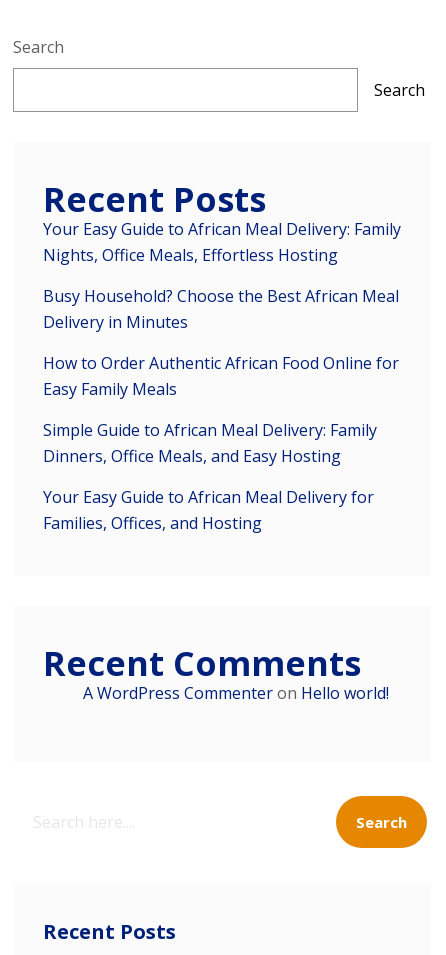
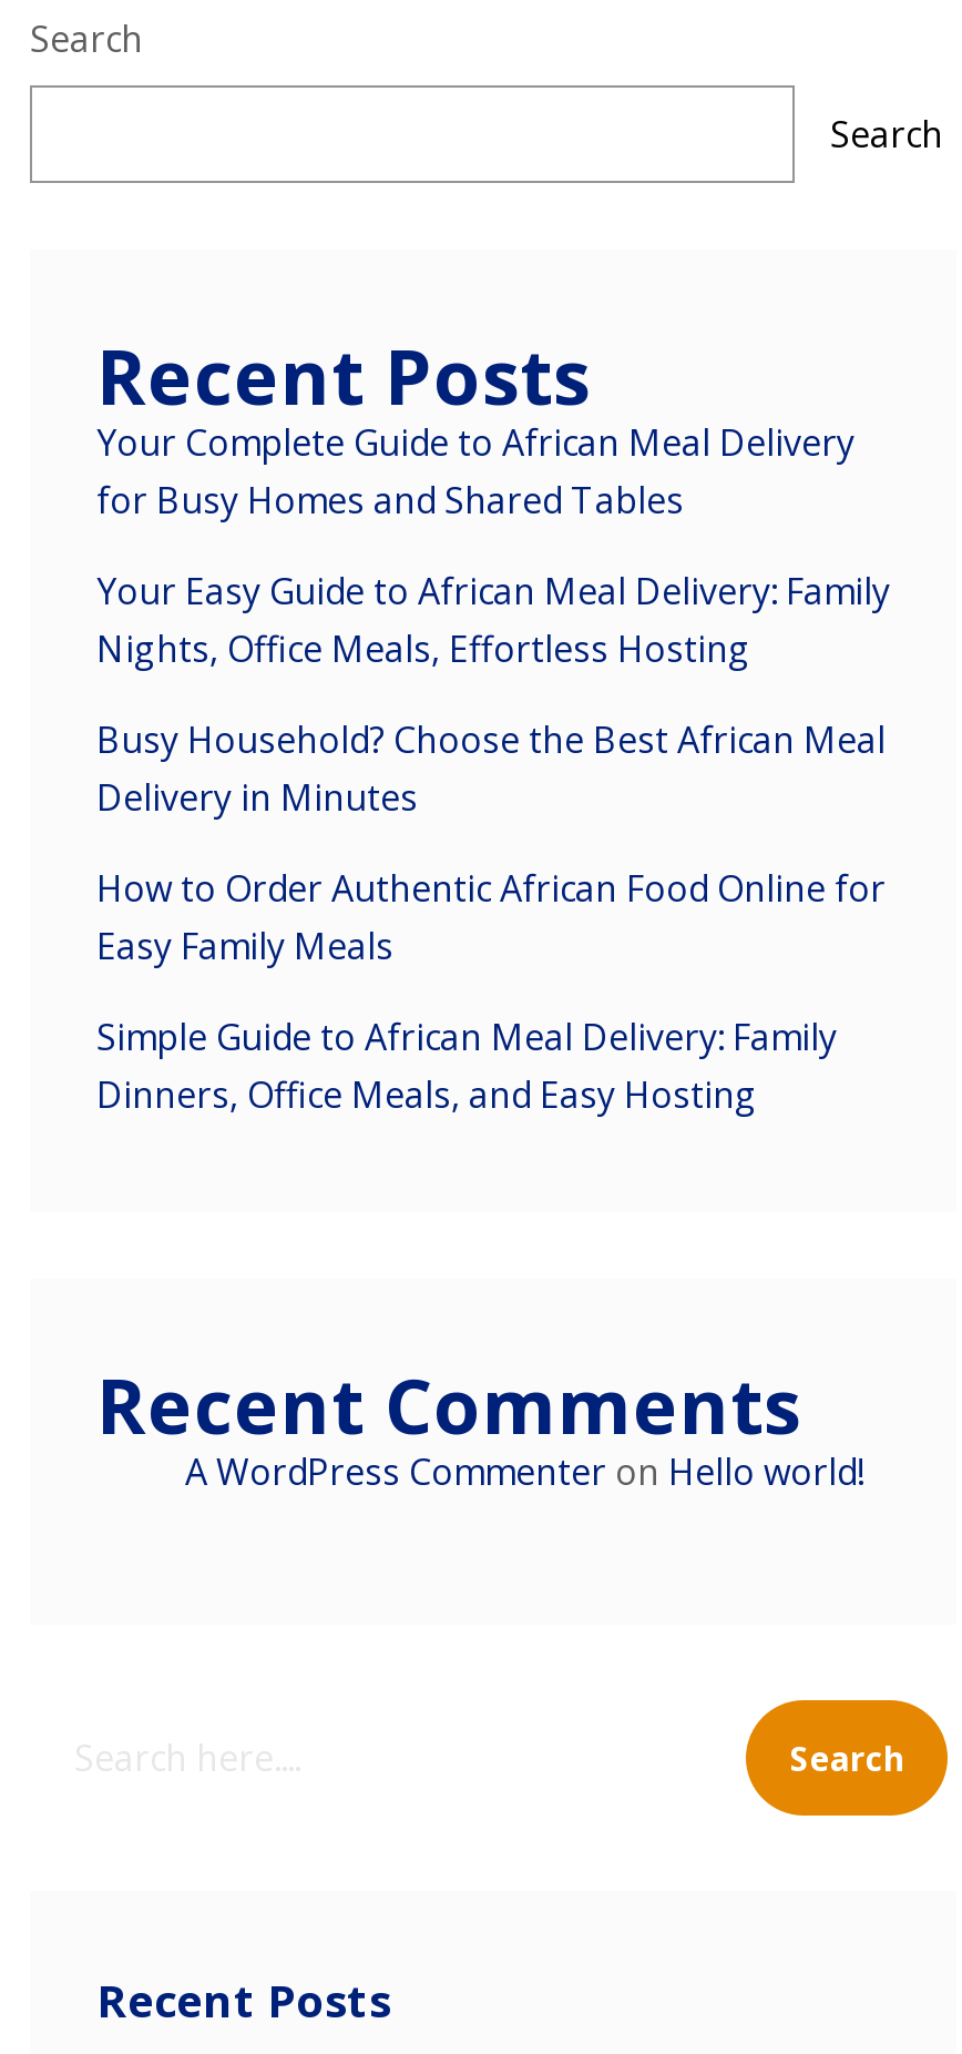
+ Your Complete Guide to African Meal Delivery
+ for Busy Homes and Shared Tables

moved down: Your Easy Guide to African Meal Delivery: Family | Nights, Office Meals, Effortless Hosting | Busy Household? Choose the Best African Meal | Delivery in Minutes | How to Order Authentic African Food Online for | Easy Family Meals | Simple Guide to African Meal Delivery: Family | Dinners, Office Meals, and Easy Hosting

- Your Easy Guide to African Meal Delivery for
- Families, Offices, and Hosting
